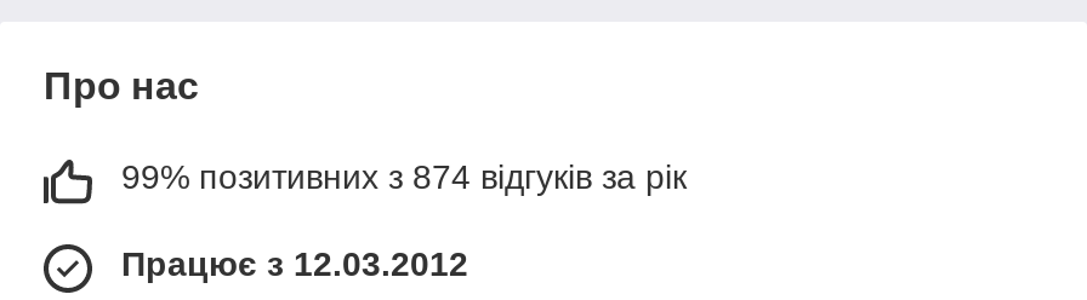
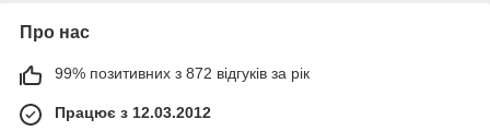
- 99% позитивних з 874 відгуків за рік
+ 99% позитивних з 872 відгуків за рік
